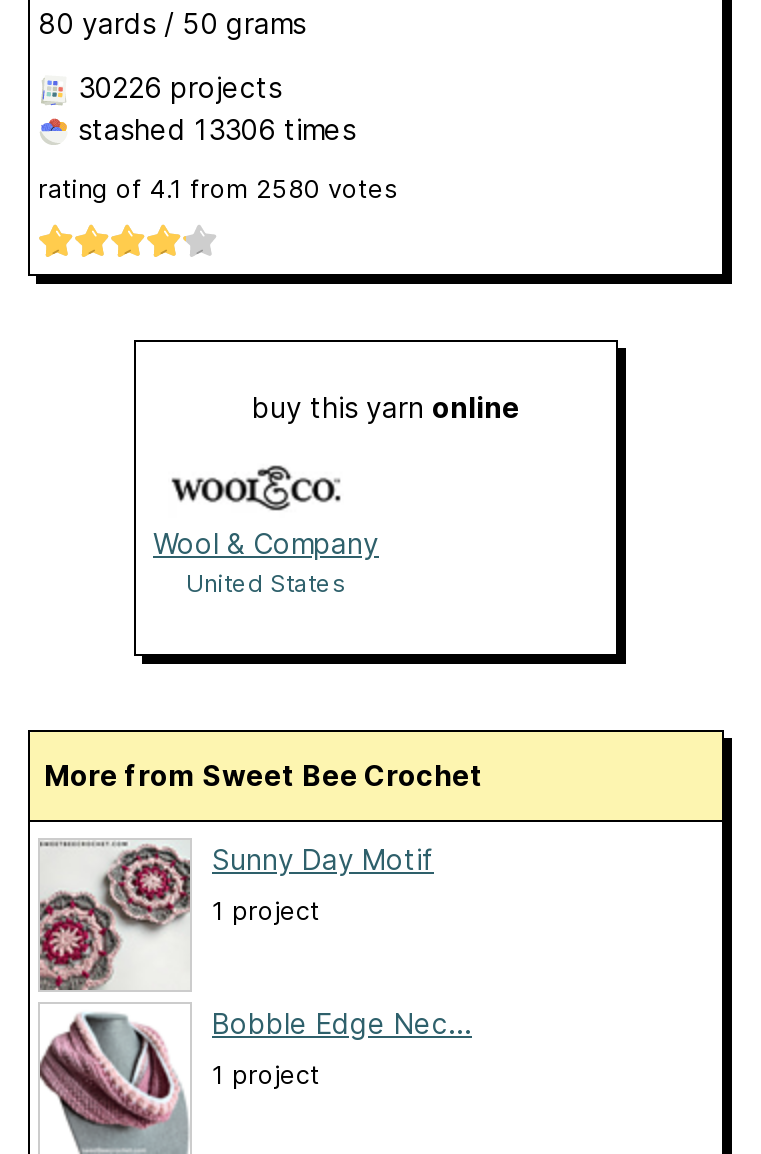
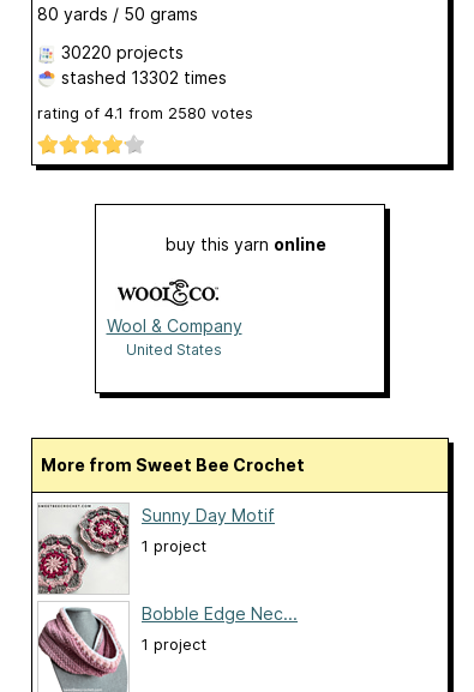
- 30226 projects
+ 30220 projects

- stashed 13306 times
+ stashed 13302 times
